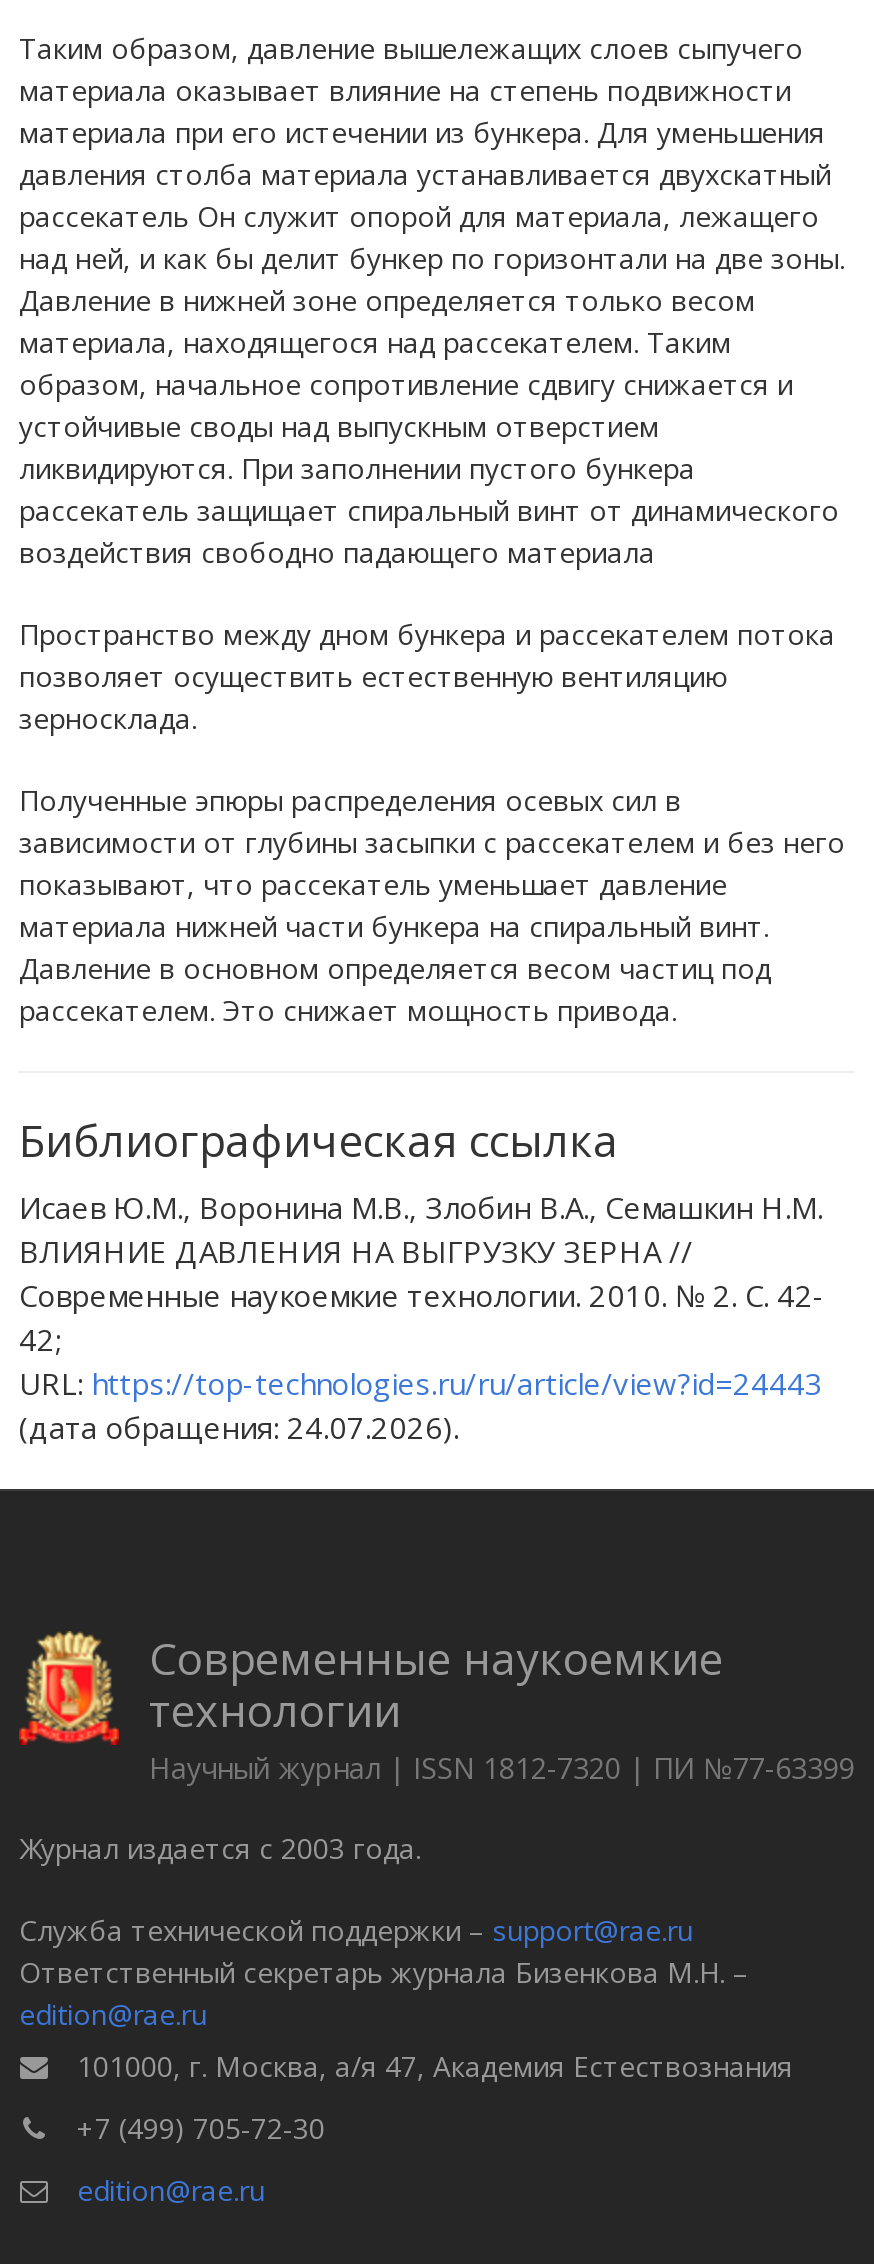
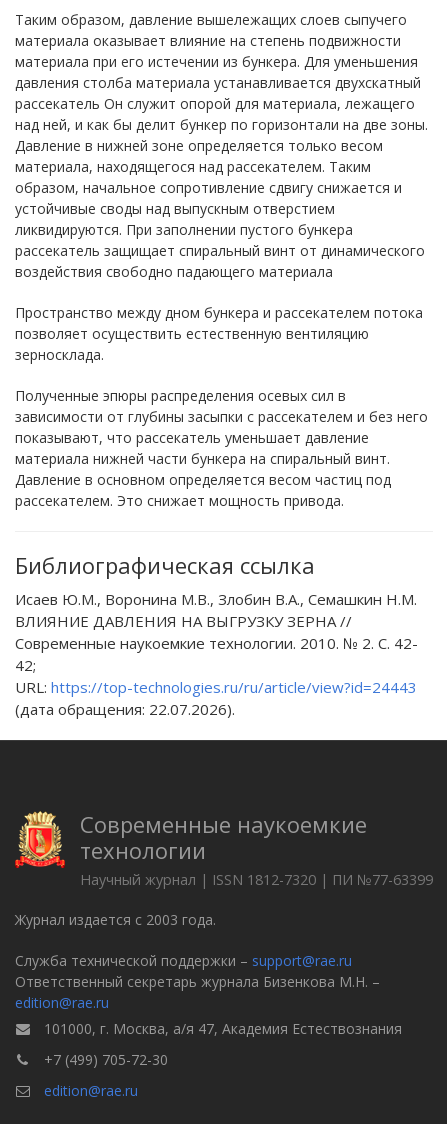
- (дата обращения: 24.07.2026).
+ (дата обращения: 22.07.2026).
